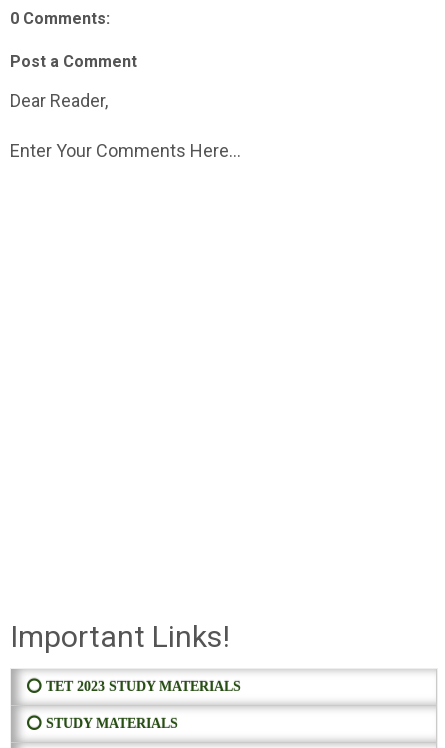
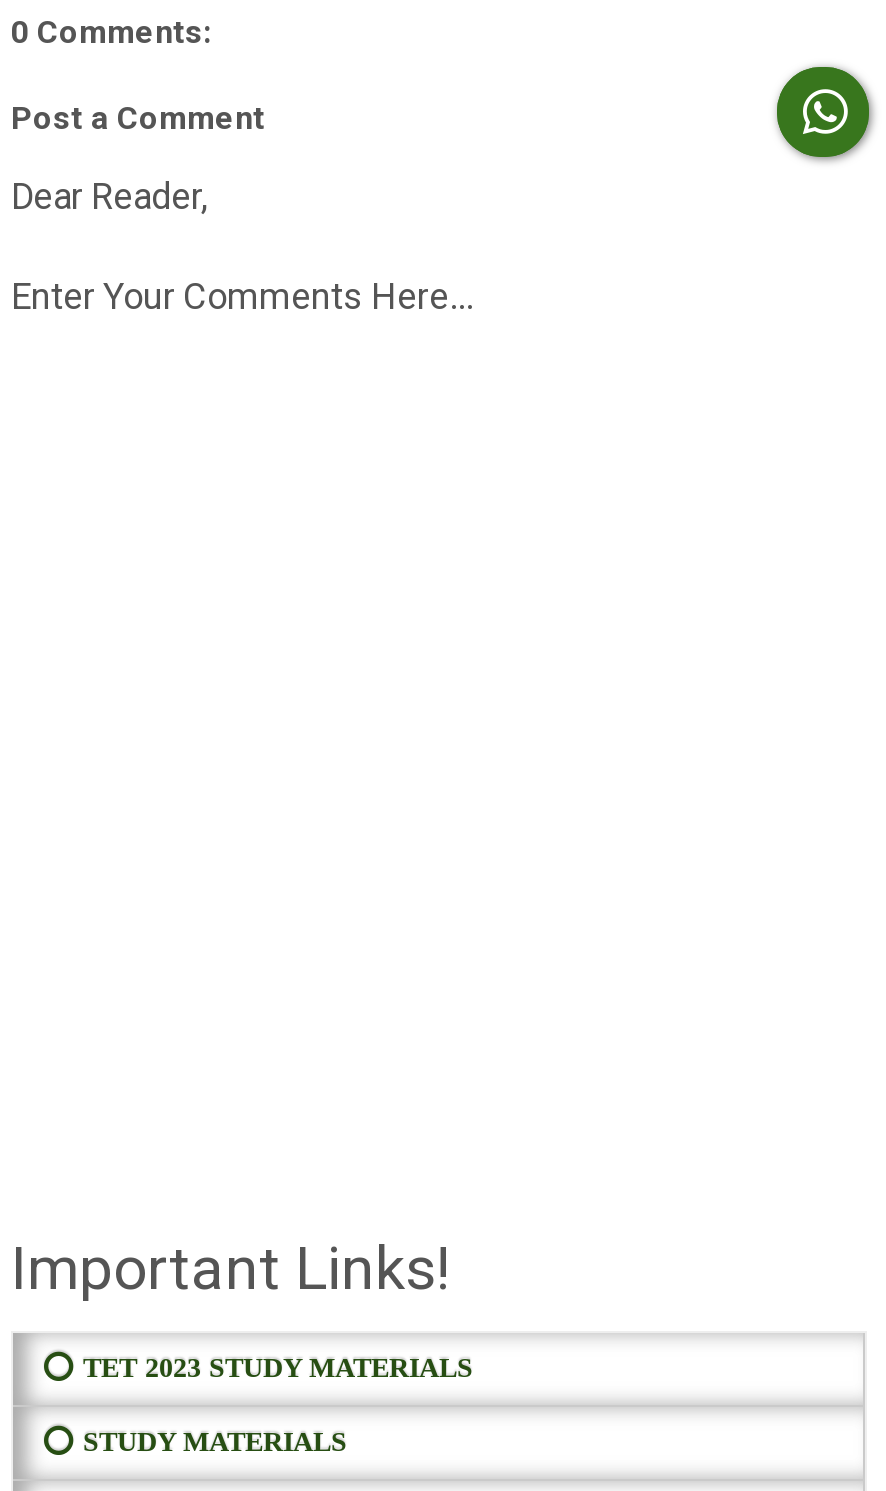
+ [image]
